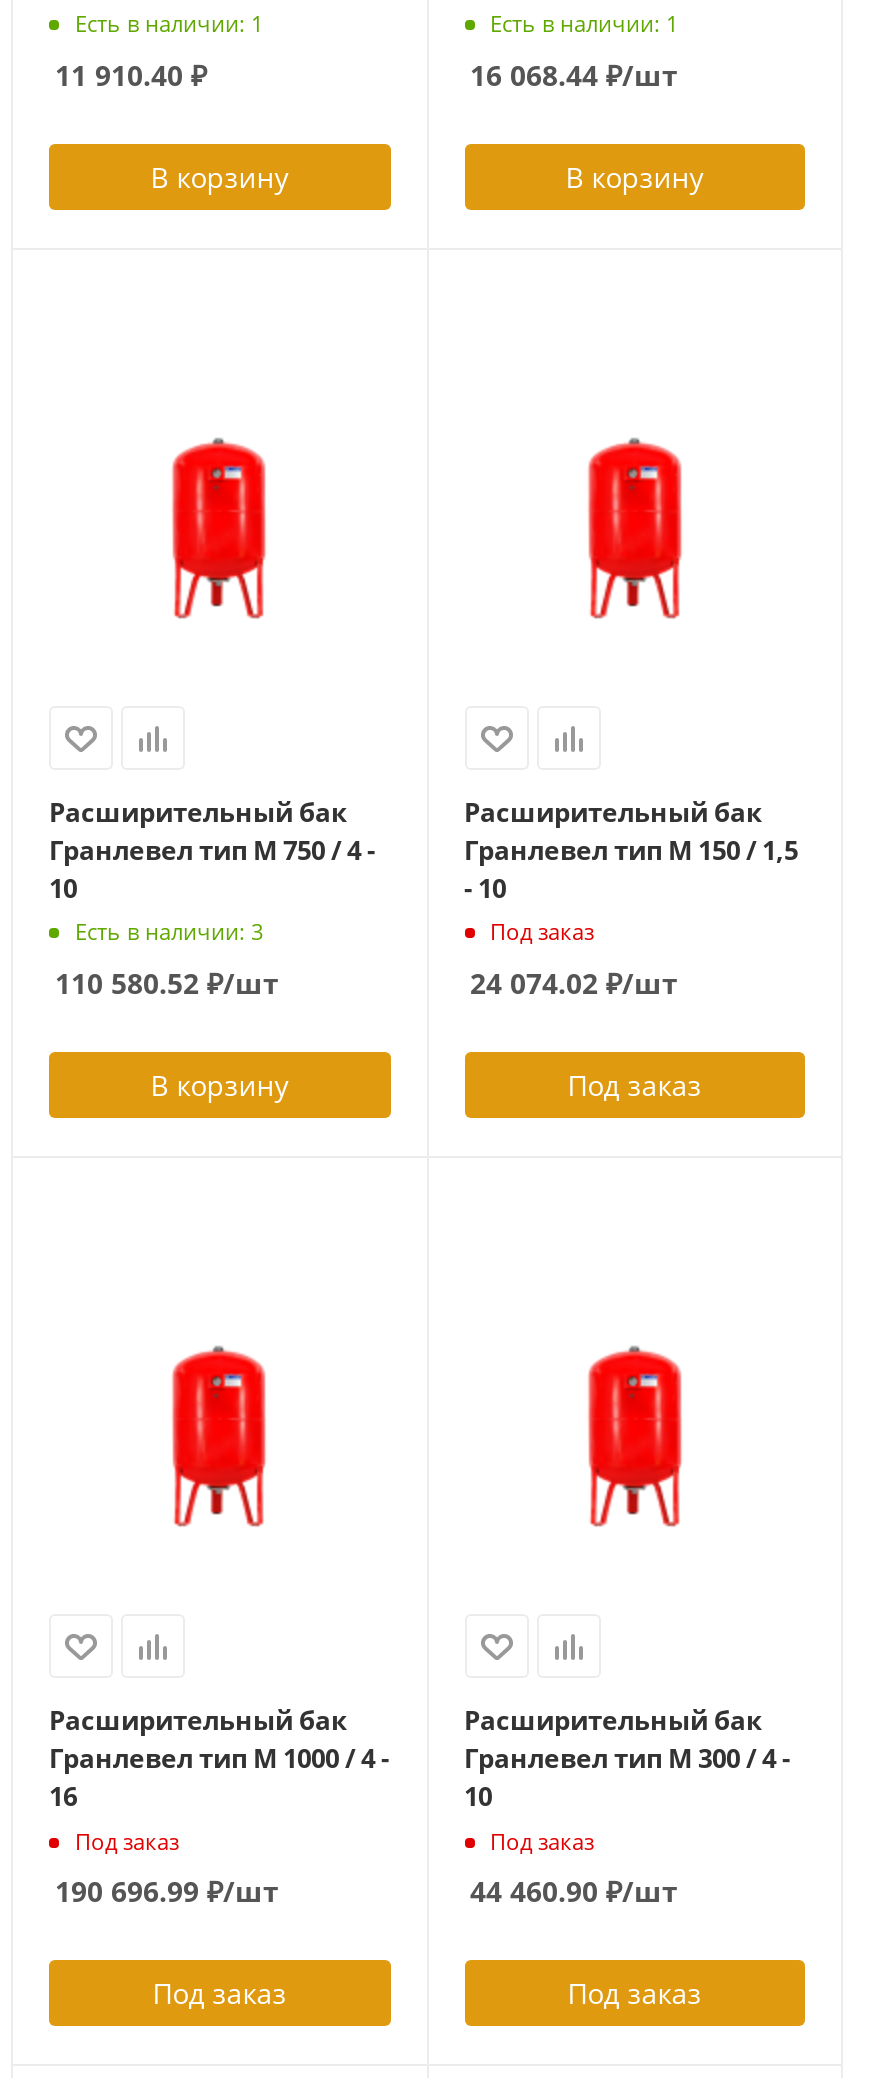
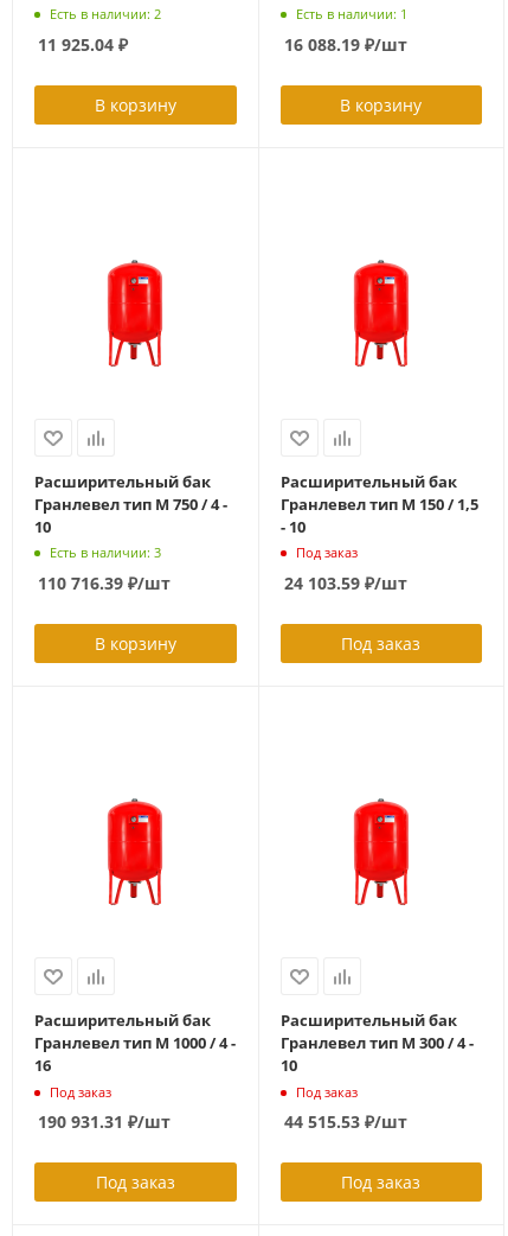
- Есть в наличии: 1
+ Есть в наличии: 2

- 11 910.40 ₽
+ 11 925.04 ₽

- 16 068.44 ₽/шт
+ 16 088.19 ₽/шт

- 110 580.52 ₽/шт
+ 110 716.39 ₽/шт

- 24 074.02 ₽/шт
+ 24 103.59 ₽/шт

- 190 696.99 ₽/шт
+ 190 931.31 ₽/шт

- 44 460.90 ₽/шт
+ 44 515.53 ₽/шт
